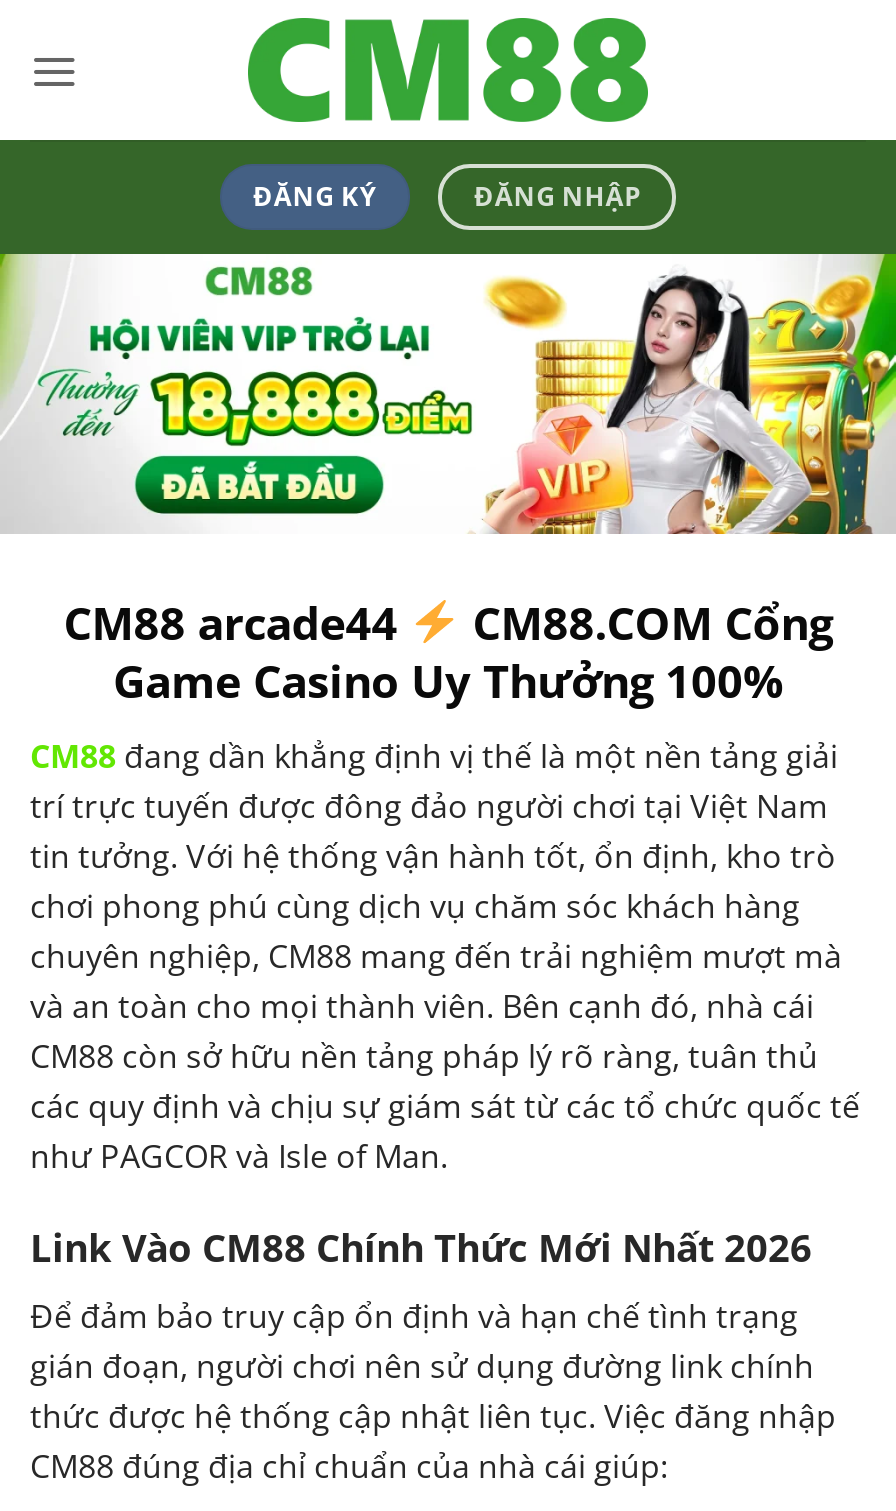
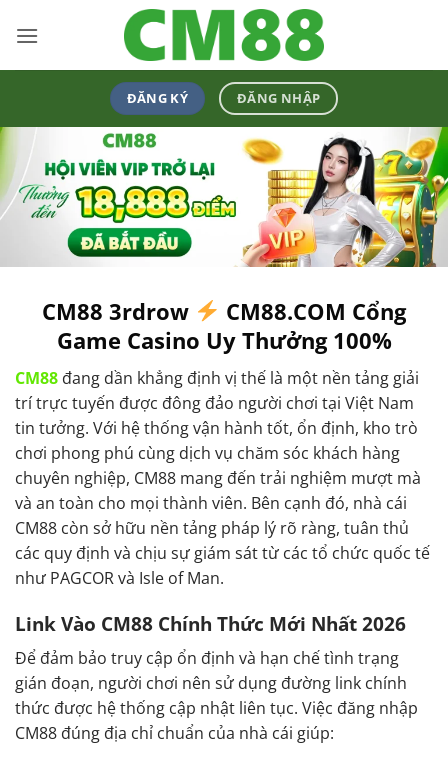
- CM88 arcade44 CM88.COM Cổng
+ CM88 3rdrow CM88.COM Cổng
